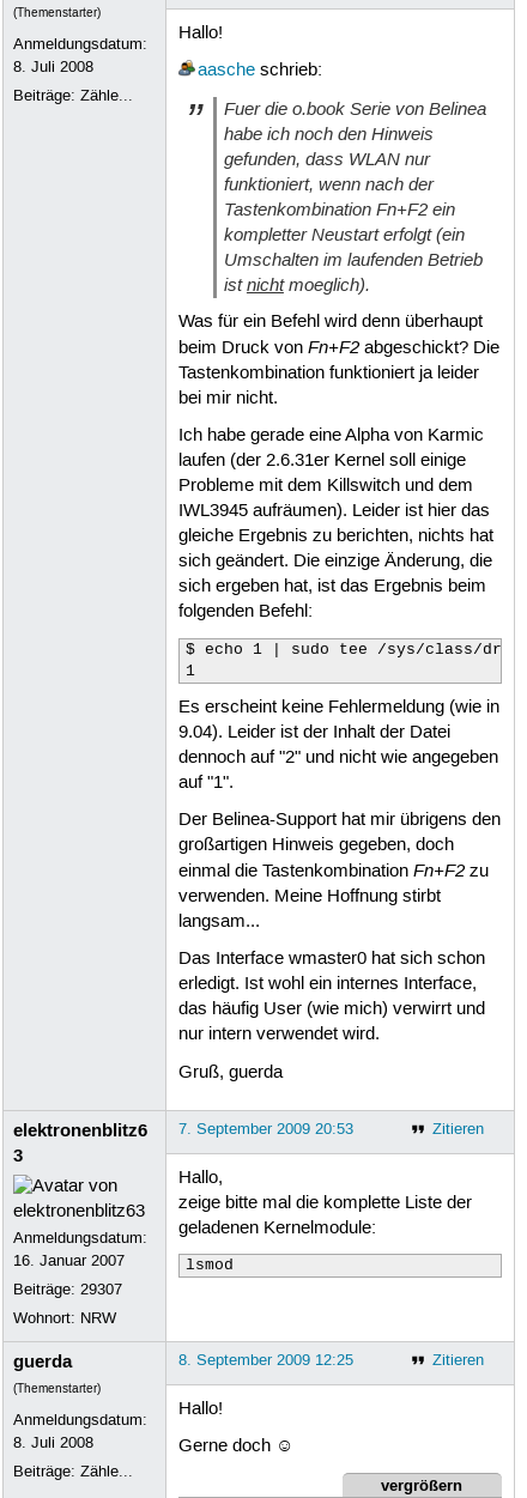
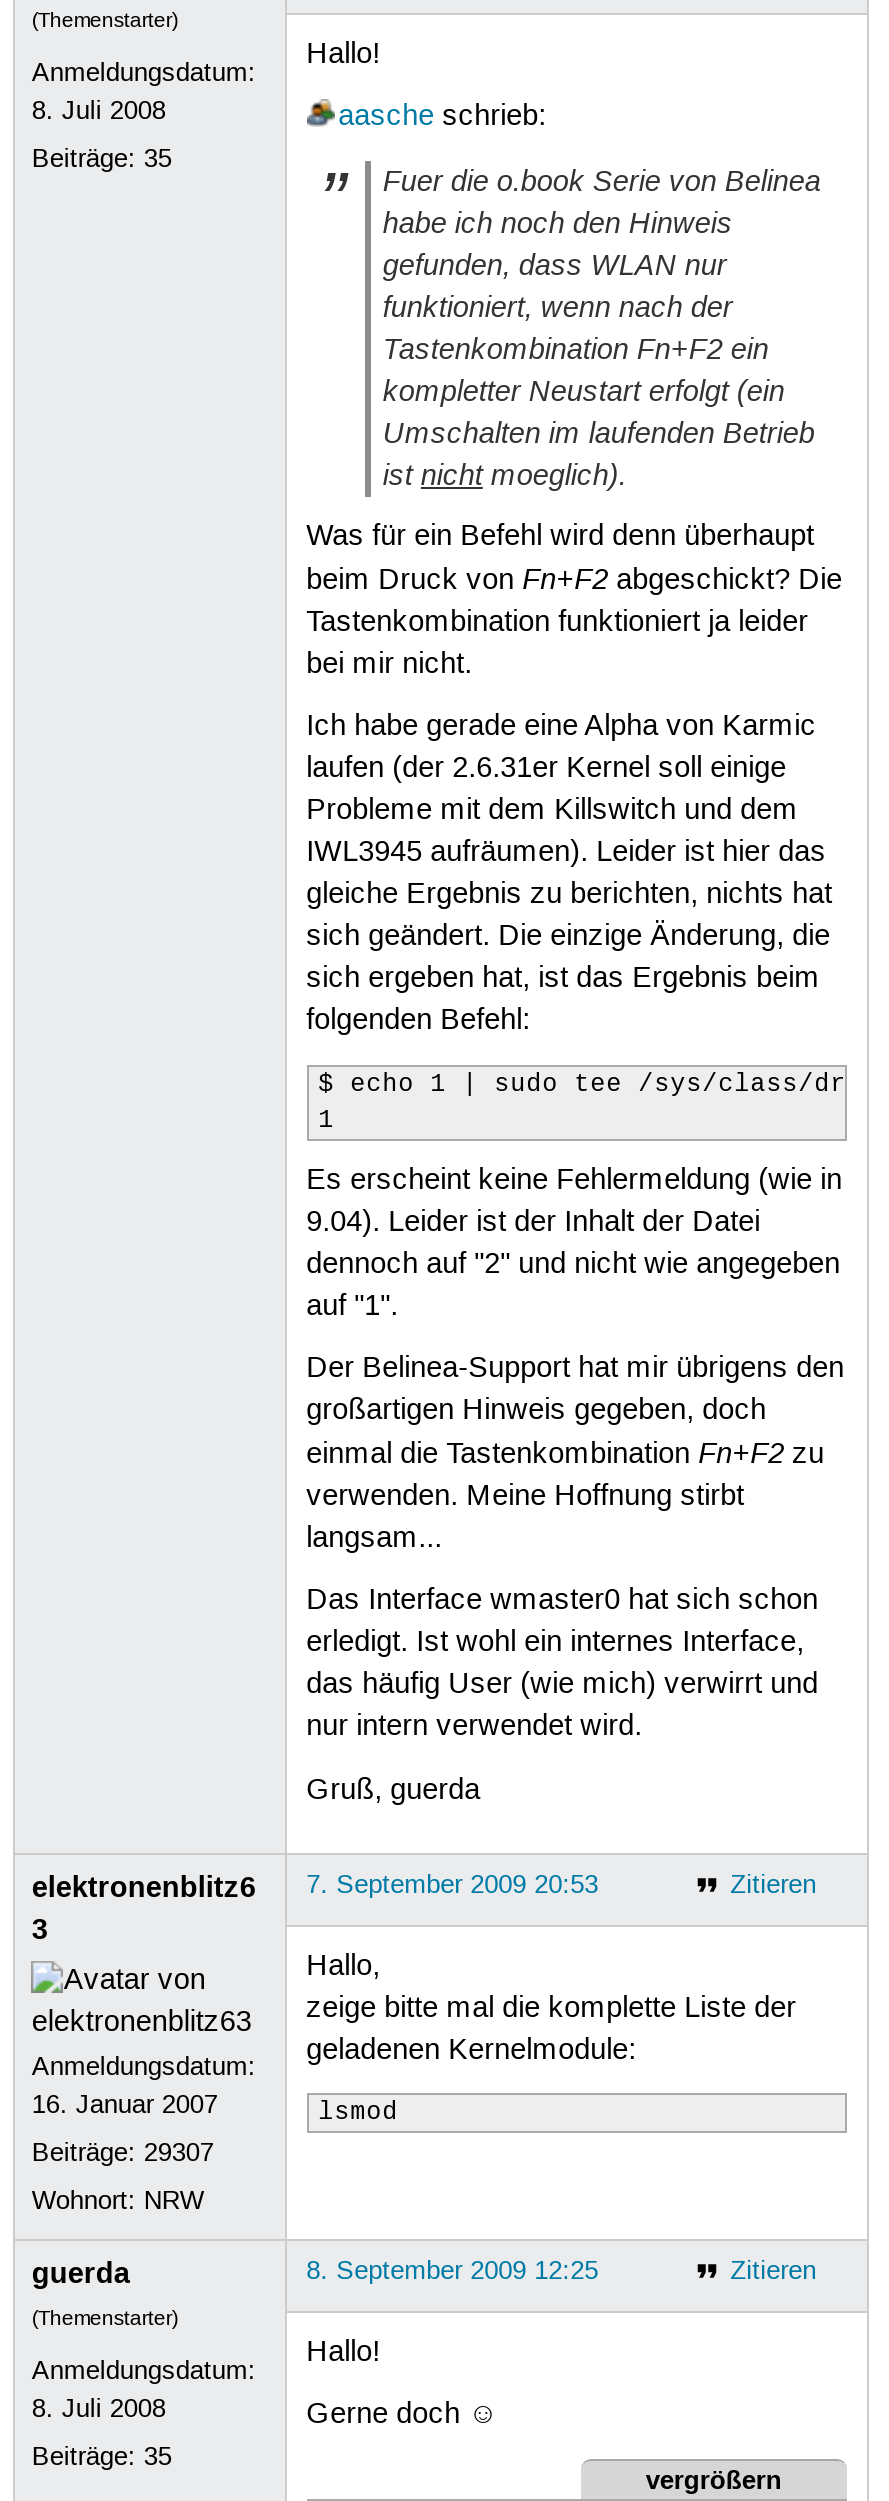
- Beiträge: Zähle...
+ Beiträge: 35

- Beiträge: Zähle...
+ Beiträge: 35
